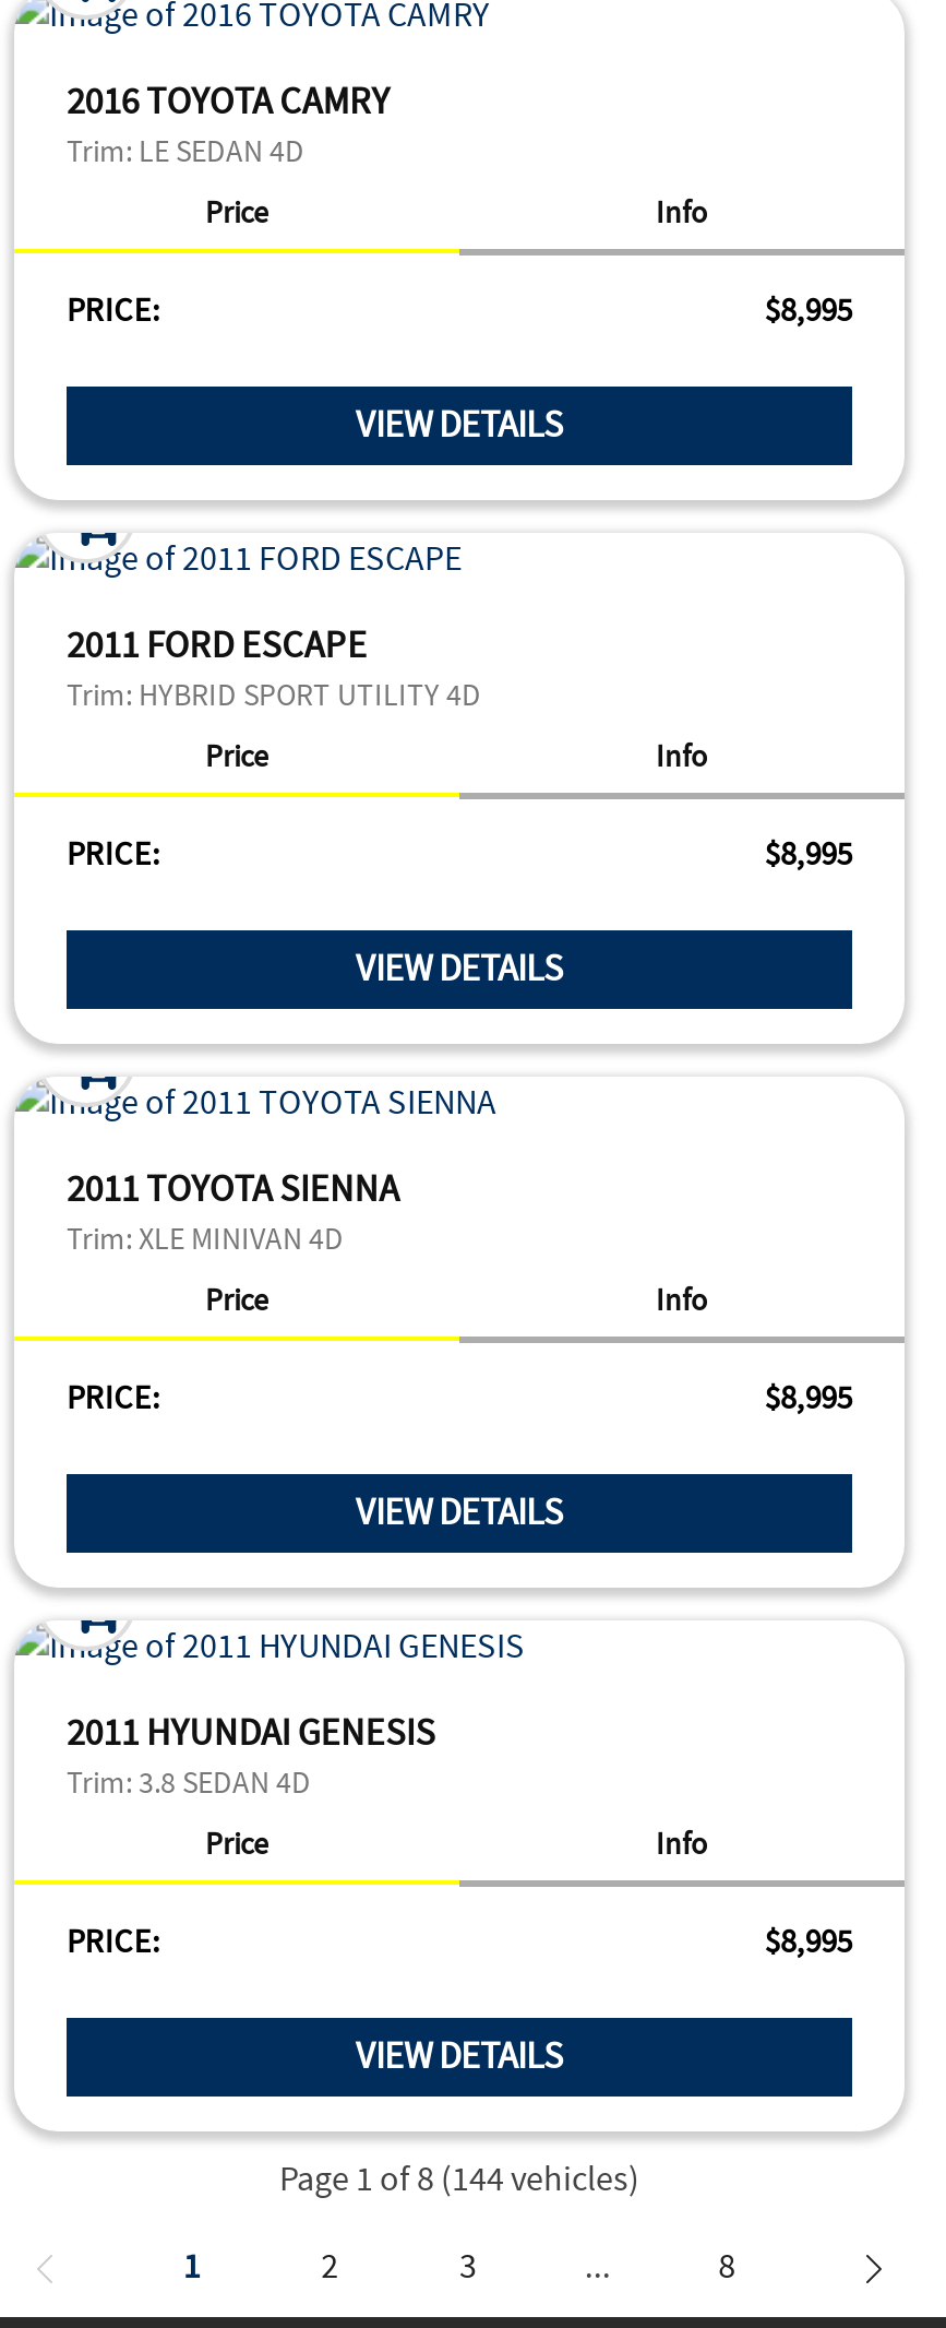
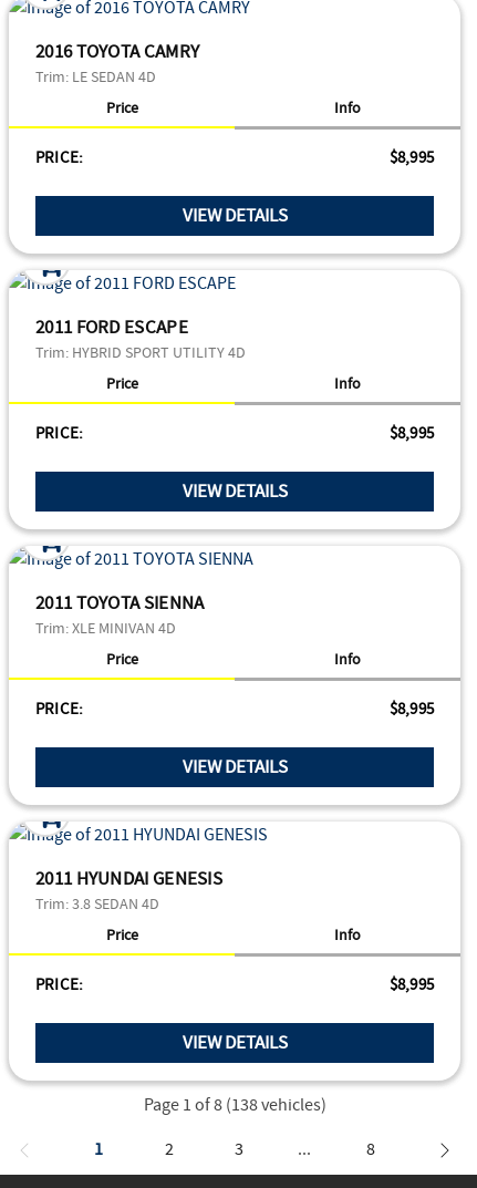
- Page 1 of 8 (144 vehicles)
+ Page 1 of 8 (138 vehicles)
